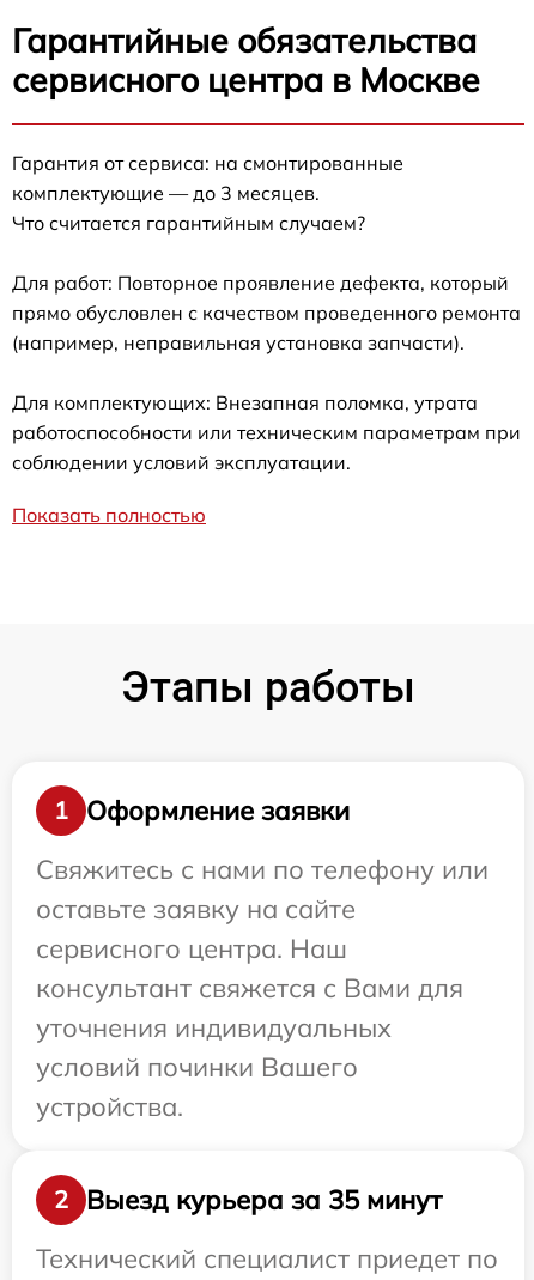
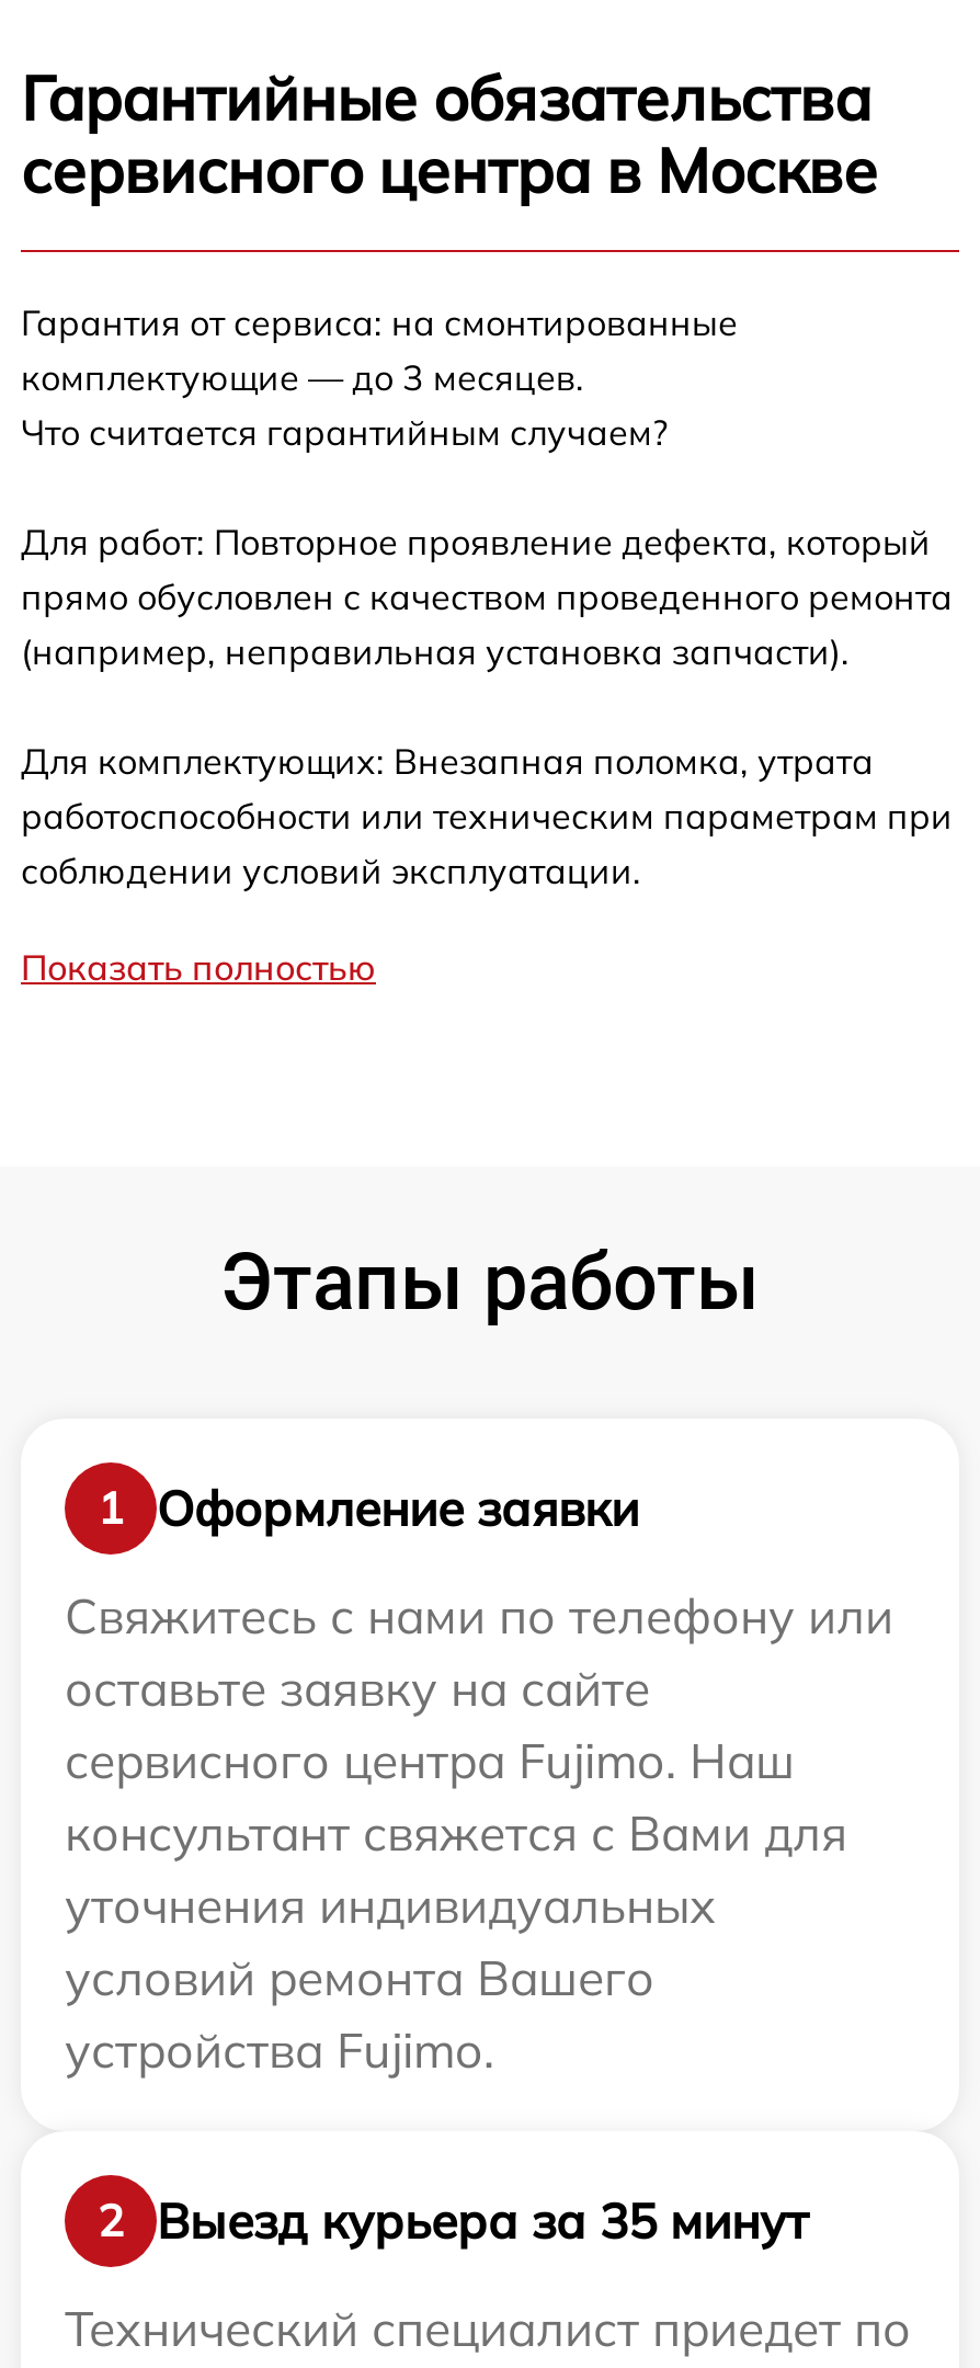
- сервисного центра. Наш
+ сервисного центра Fujimo. Наш

- условий починки Вашего
- устройства.
+ условий ремонта Вашего
+ устройства Fujimo.
